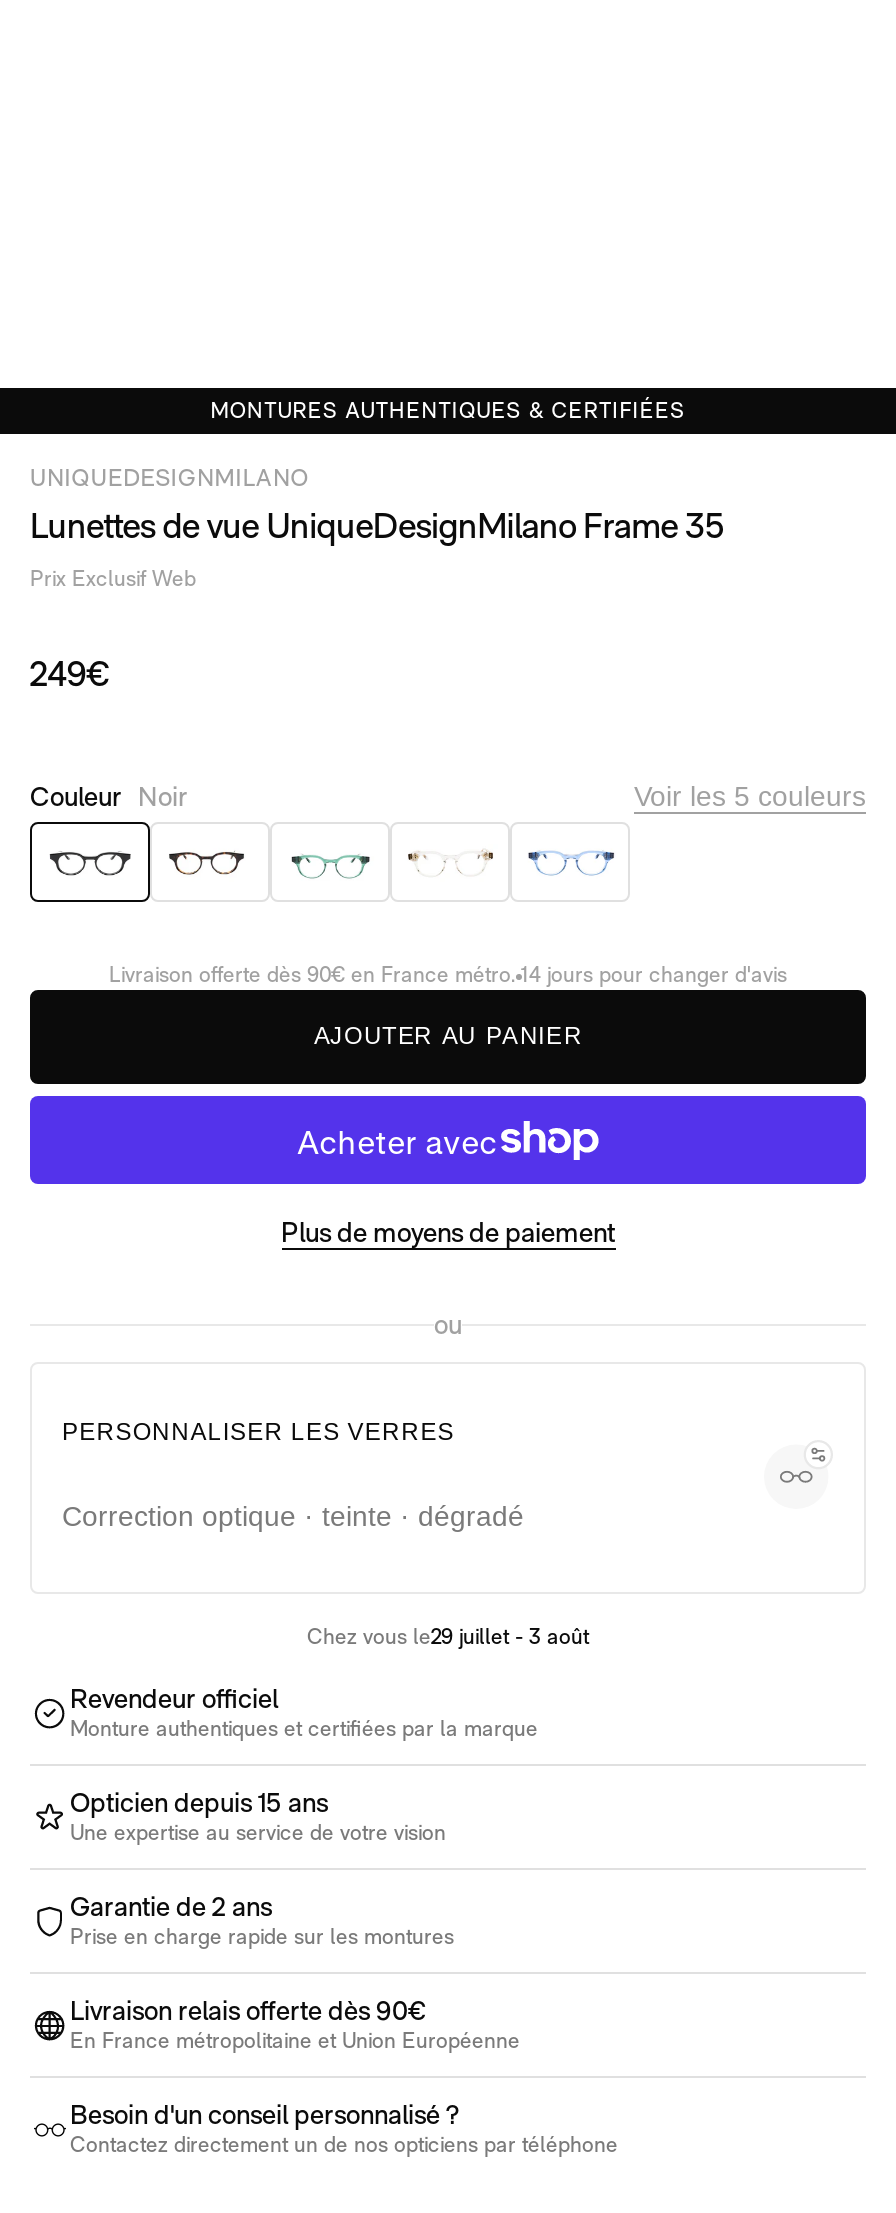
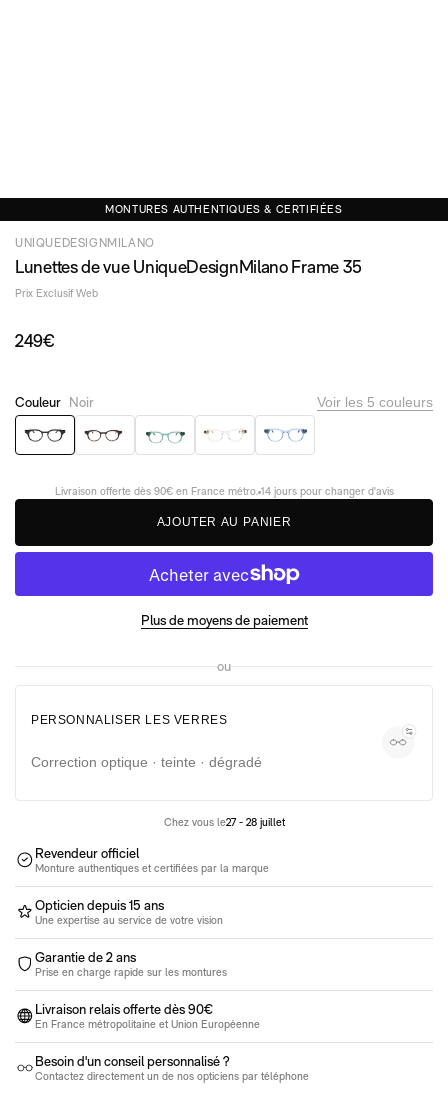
- Chez vous le29 juillet - 3 août
+ Chez vous le27 - 28 juillet
